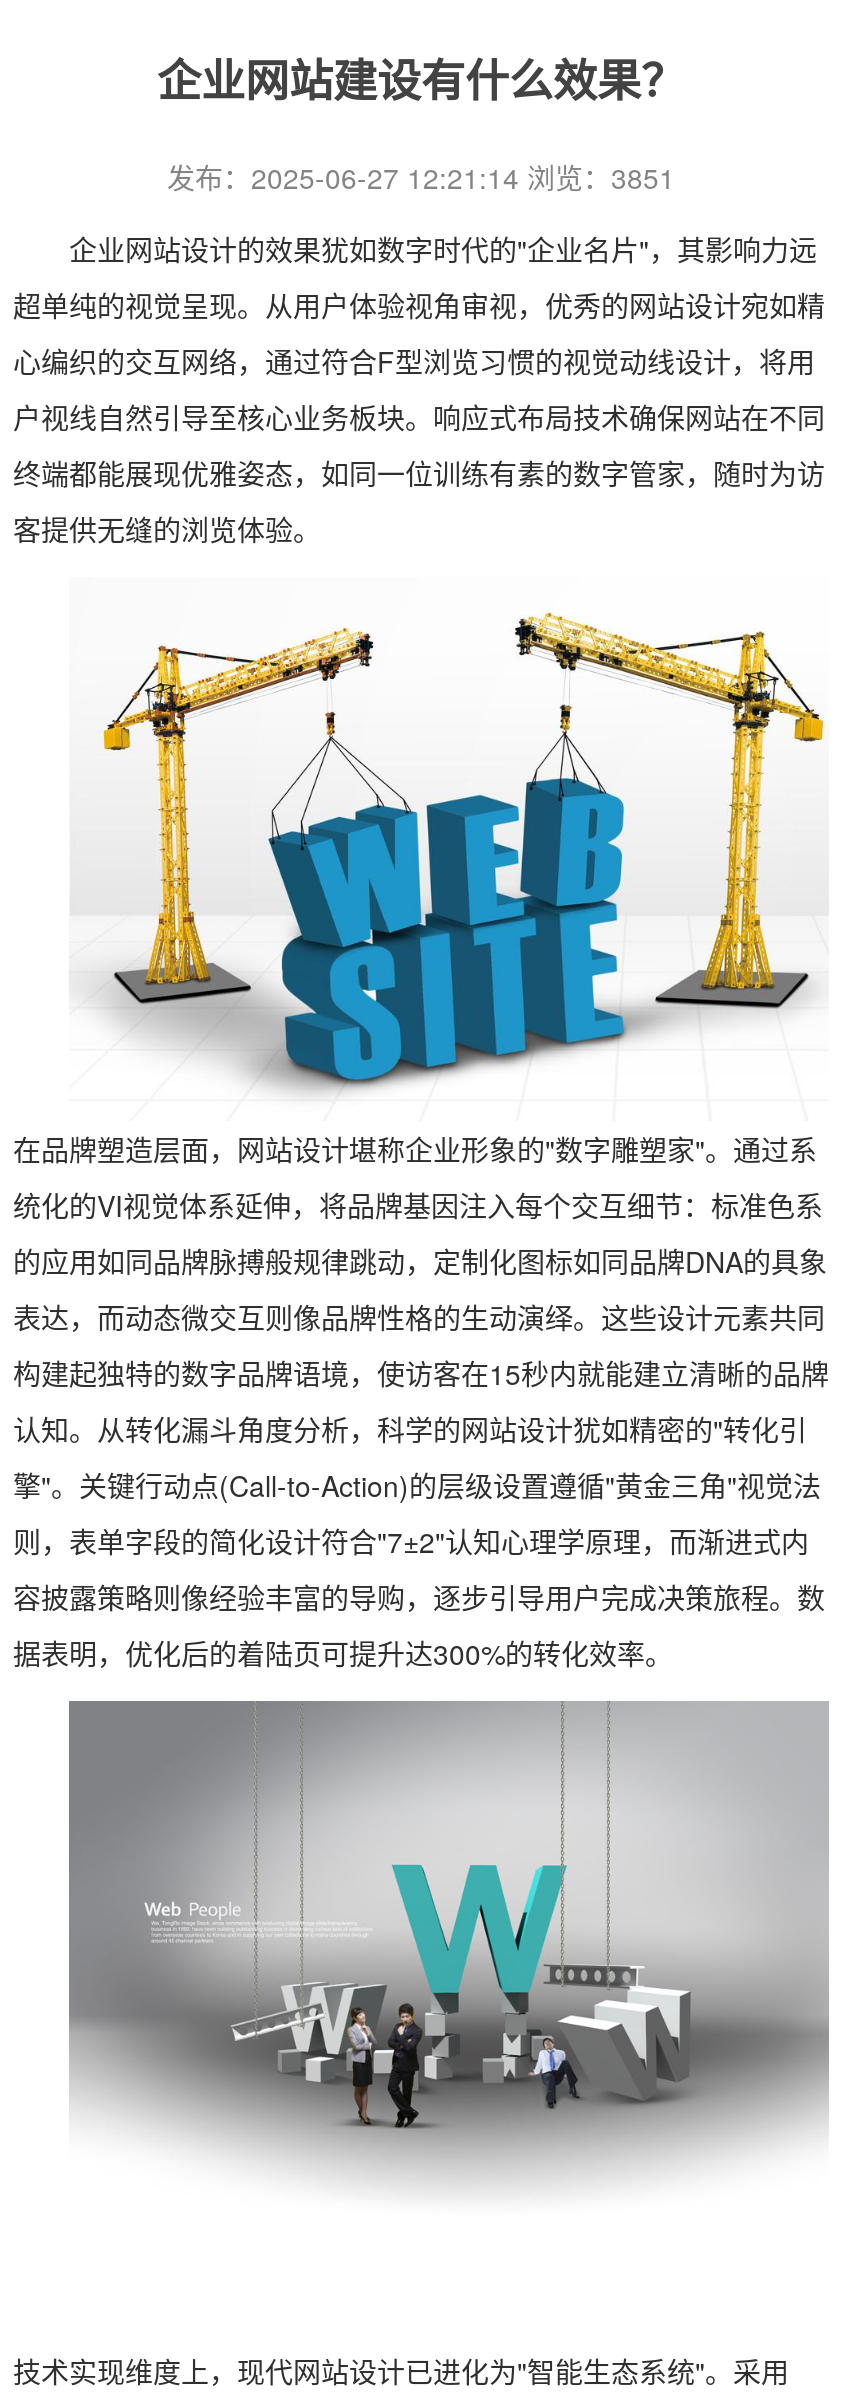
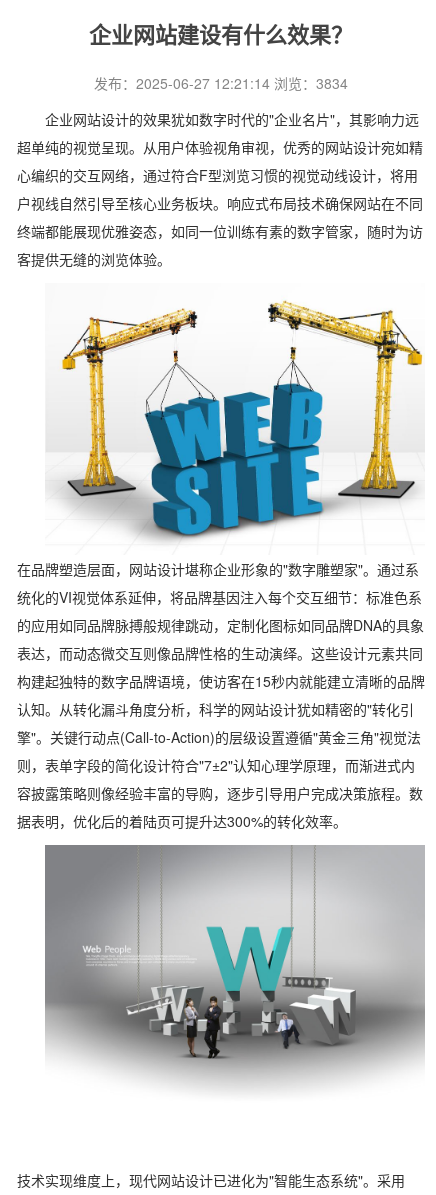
- 发布：2025-06-27 12:21:14 浏览：3851
+ 发布：2025-06-27 12:21:14 浏览：3834
